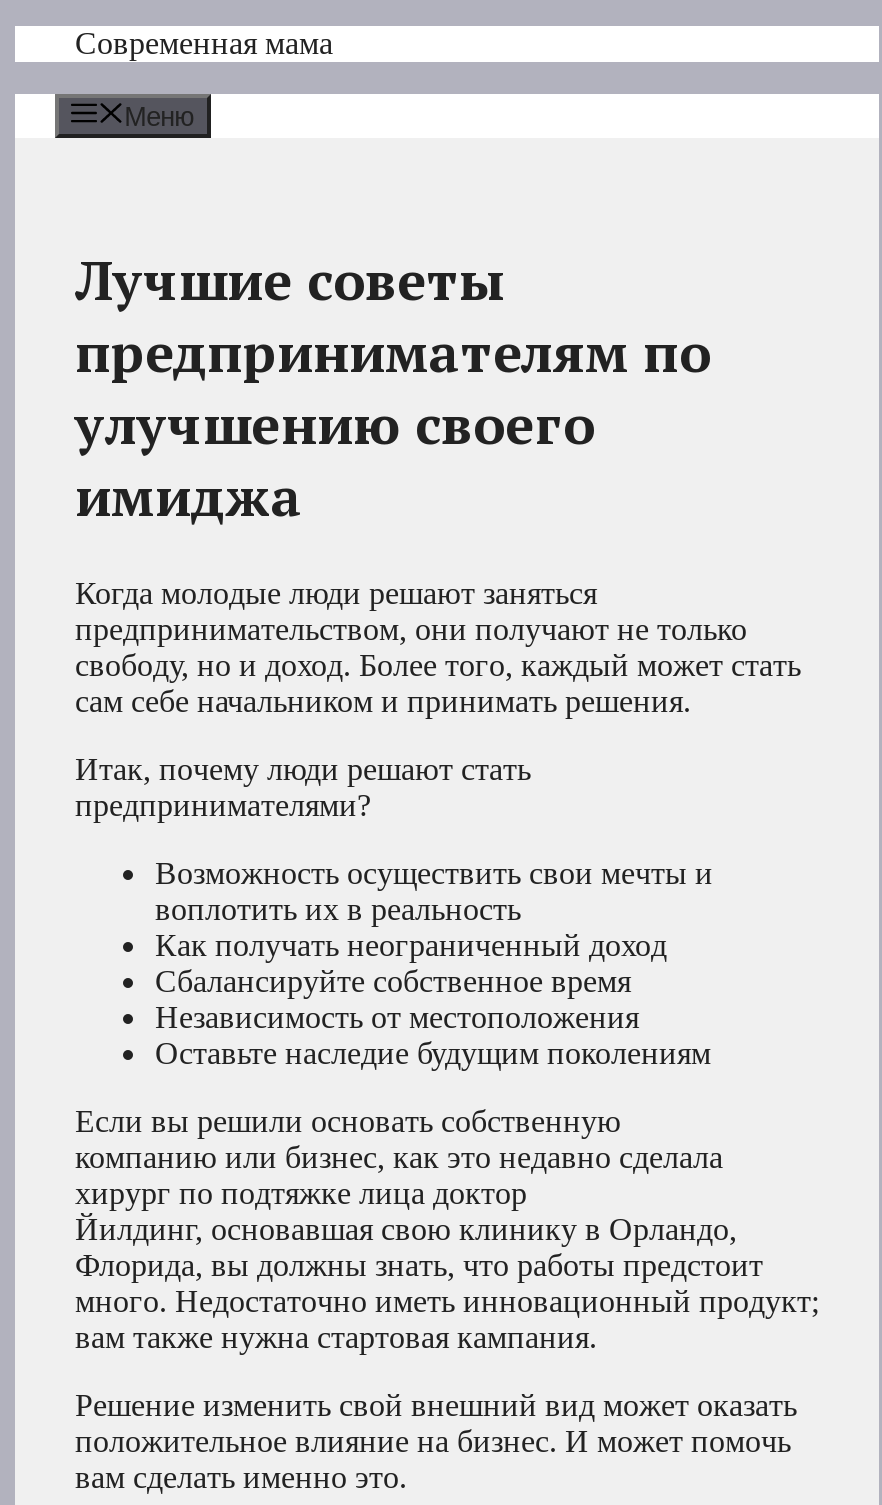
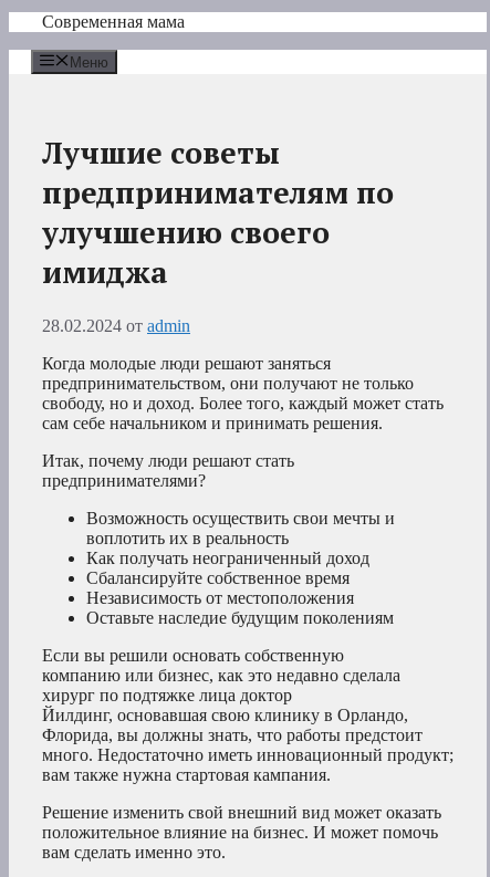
+ 28.02.2024 от admin
